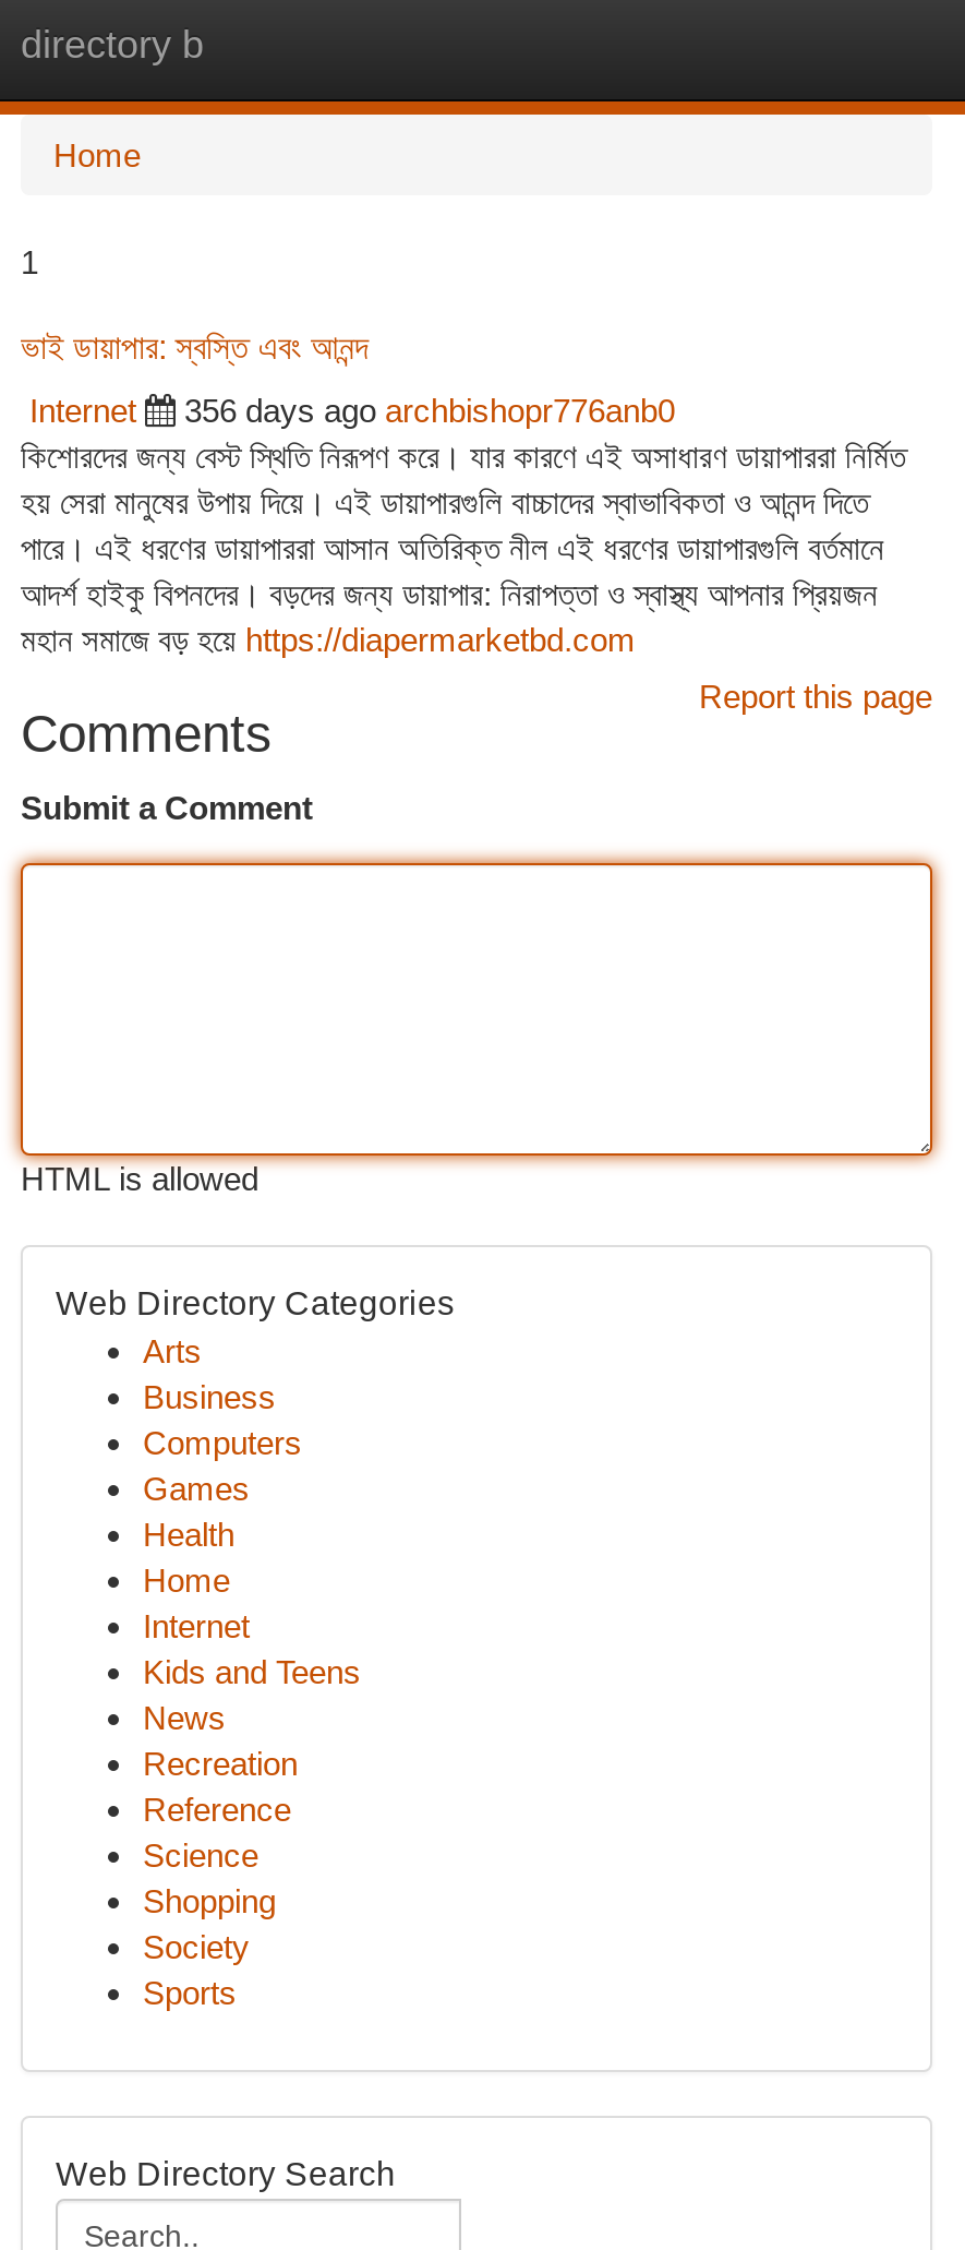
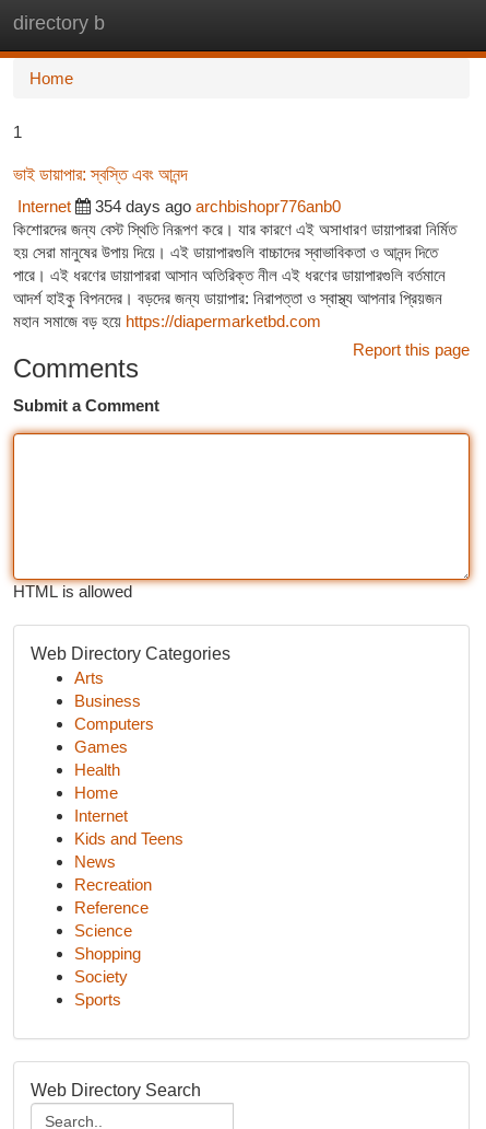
- 356 days ago archbishopr776anb0
+ 354 days ago archbishopr776anb0
